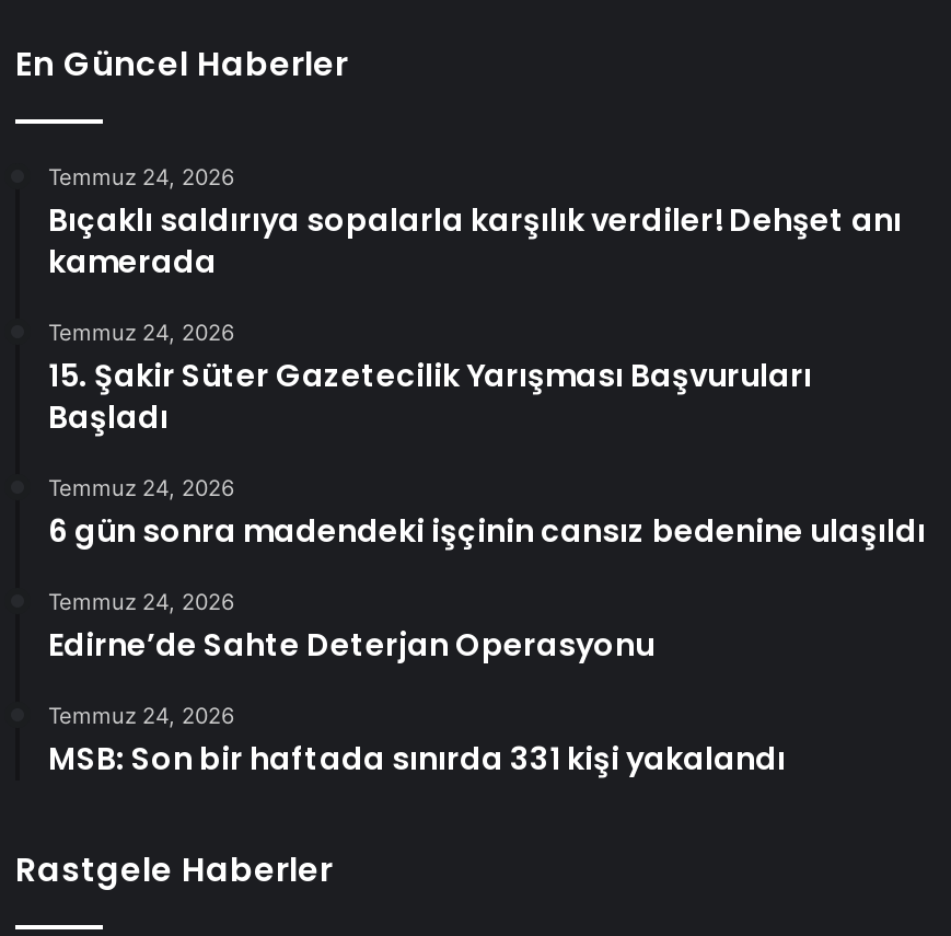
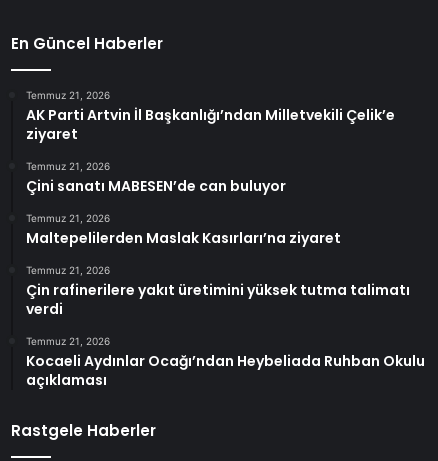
- Temmuz 24, 2026
- Bıçaklı saldırıya sopalarla karşılık verdiler! Dehşet anı
- kamerada
+ Temmuz 21, 2026
+ AK Parti Artvin İl Başkanlığı’ndan Milletvekili Çelik’e
+ ziyaret

- Temmuz 24, 2026
- 15. Şakir Süter Gazetecilik Yarışması Başvuruları
- Başladı
+ Temmuz 21, 2026
+ Çini sanatı MABESEN’de can buluyor

- Temmuz 24, 2026
- 6 gün sonra madendeki işçinin cansız bedenine ulaşıldı
+ Temmuz 21, 2026
+ Maltepelilerden Maslak Kasırları’na ziyaret

- Temmuz 24, 2026
- Edirne’de Sahte Deterjan Operasyonu
+ Temmuz 21, 2026
+ Çin rafinerilere yakıt üretimini yüksek tutma talimatı
+ verdi

- Temmuz 24, 2026
- MSB: Son bir haftada sınırda 331 kişi yakalandı
+ Temmuz 21, 2026
+ Kocaeli Aydınlar Ocağı’ndan Heybeliada Ruhban Okulu
+ açıklaması
